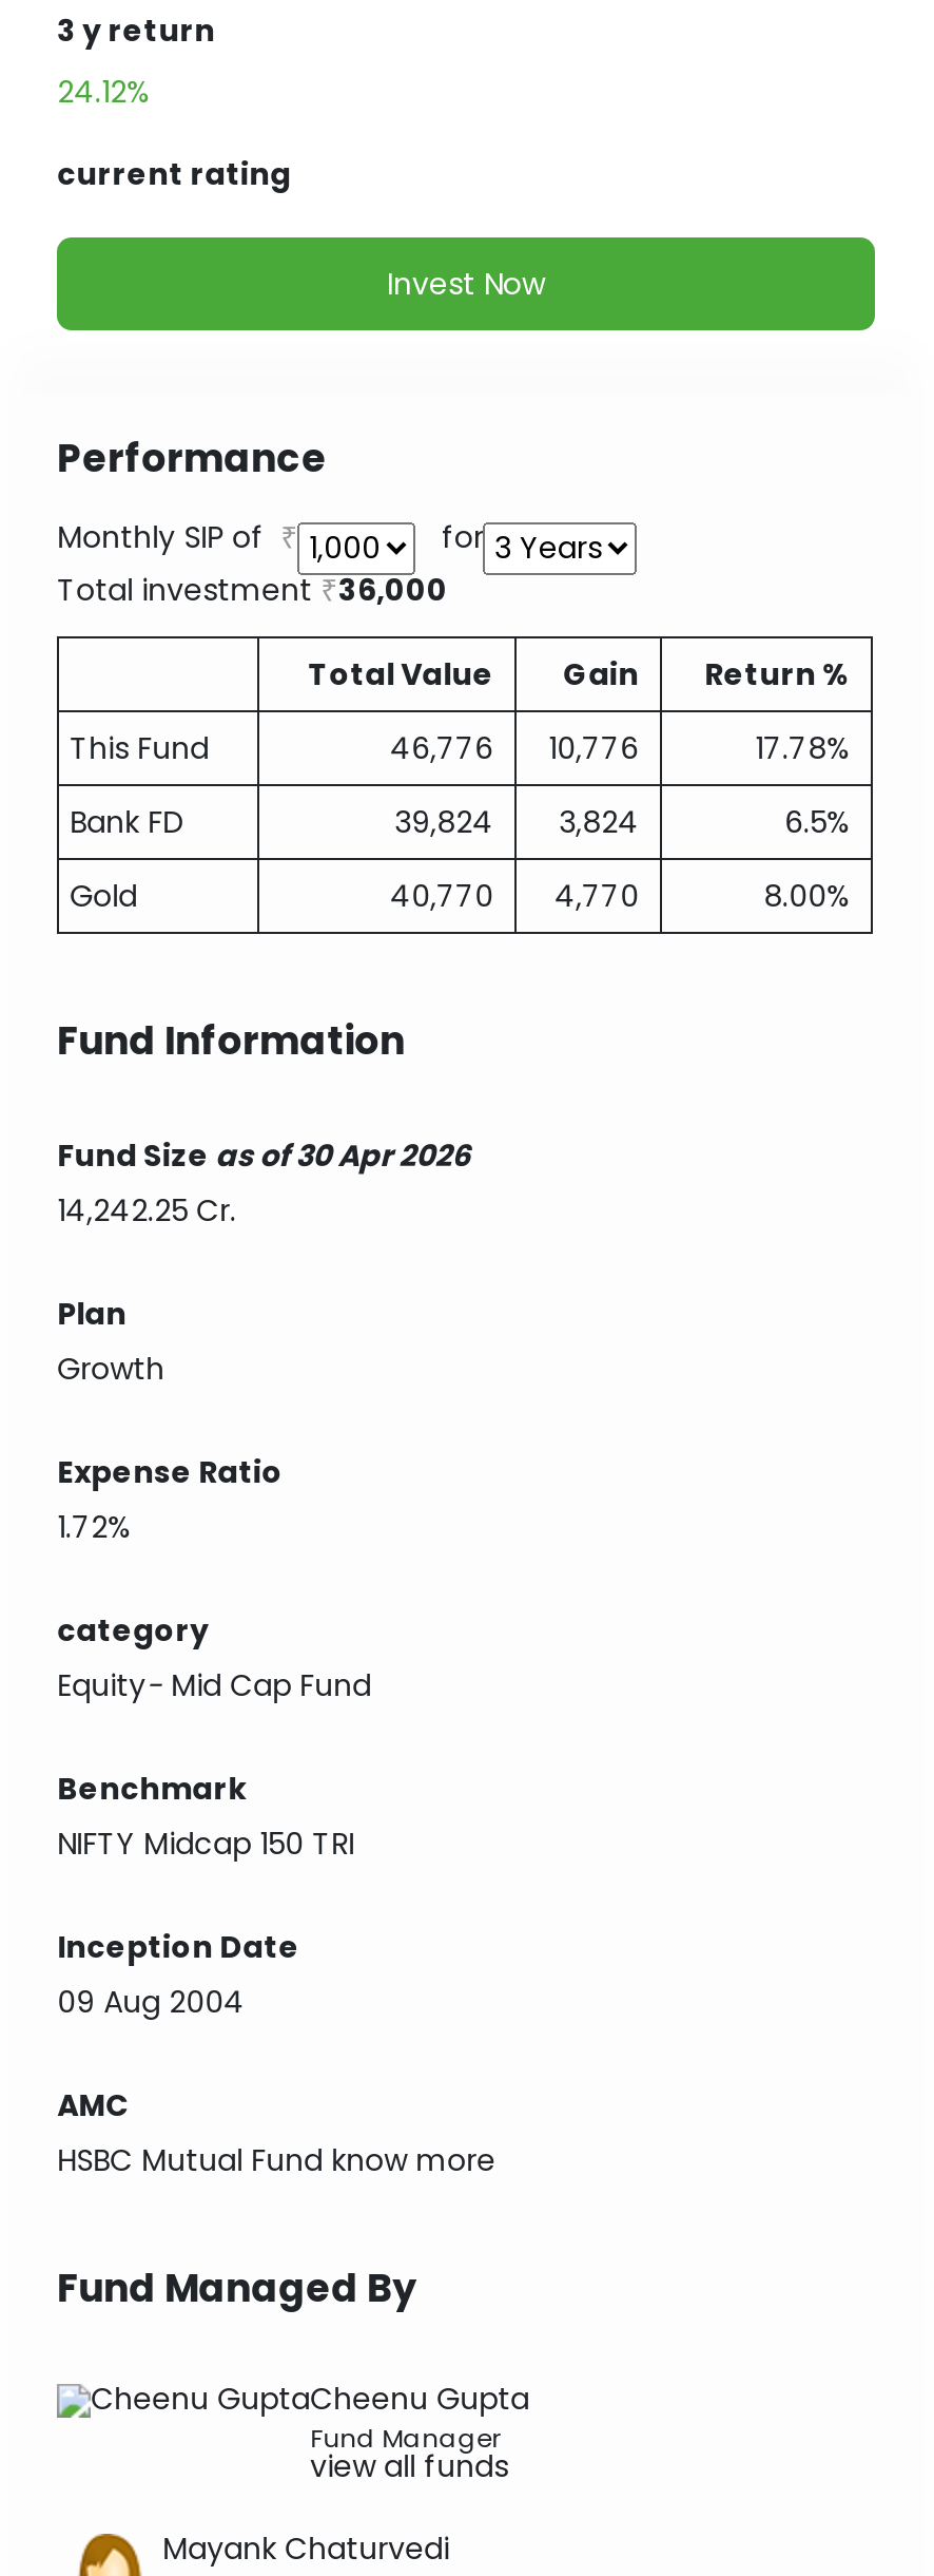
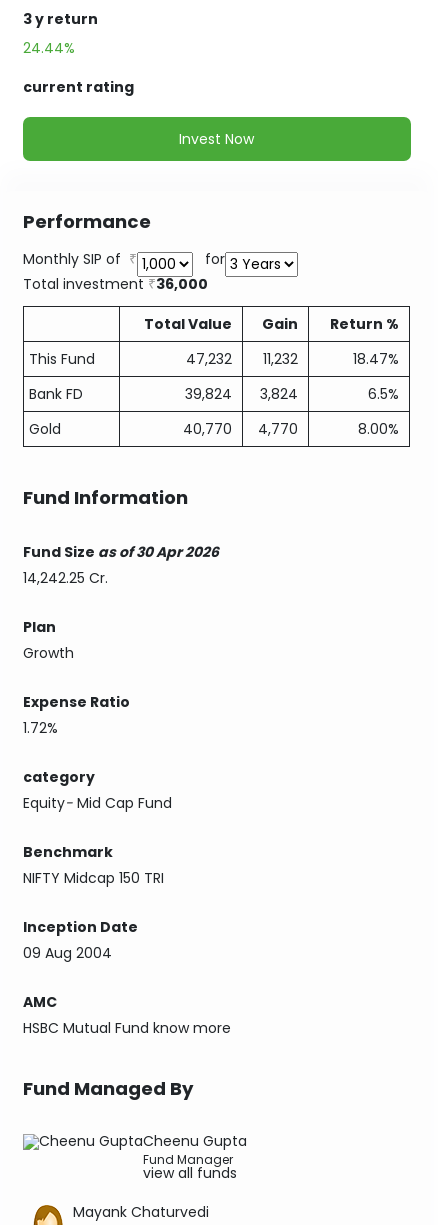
- 24.12%
+ 24.44%

- 46,776
+ 47,232

- 10,776
+ 11,232

- 17.78%
+ 18.47%
